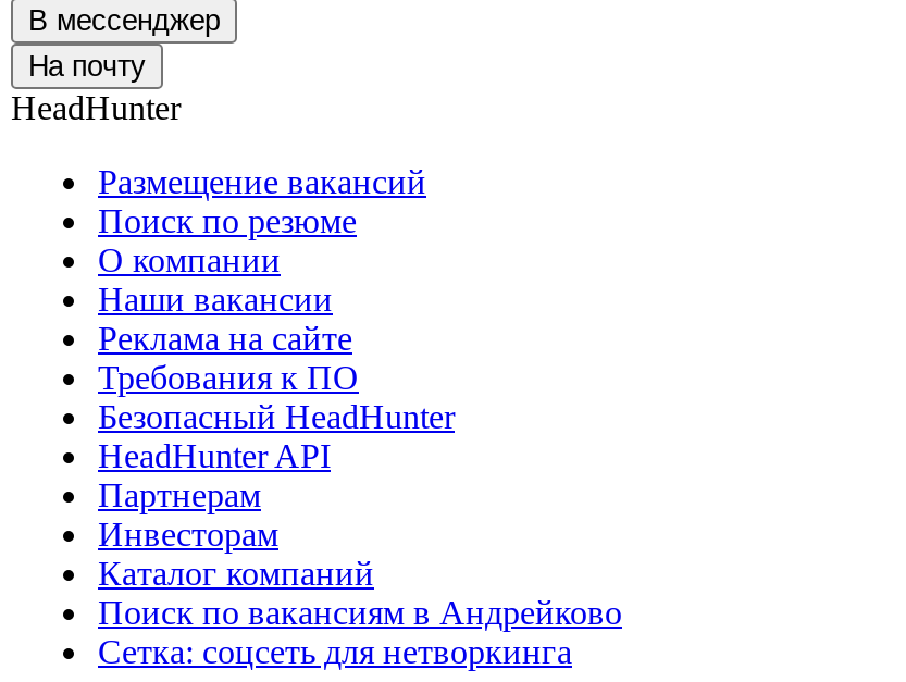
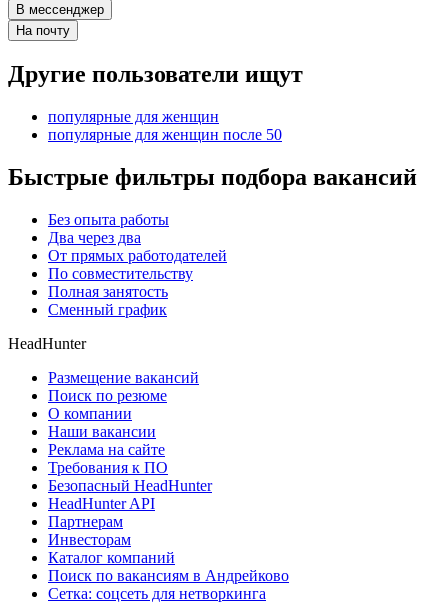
+ Другие пользователи ищут
+ популярные для женщин
+ популярные для женщин после 50
+ Быстрые фильтры подбора вакансий
+ Без опыта работы
+ Два через два
+ От прямых работодателей
+ По совместительству
+ Полная занятость
+ Сменный график
